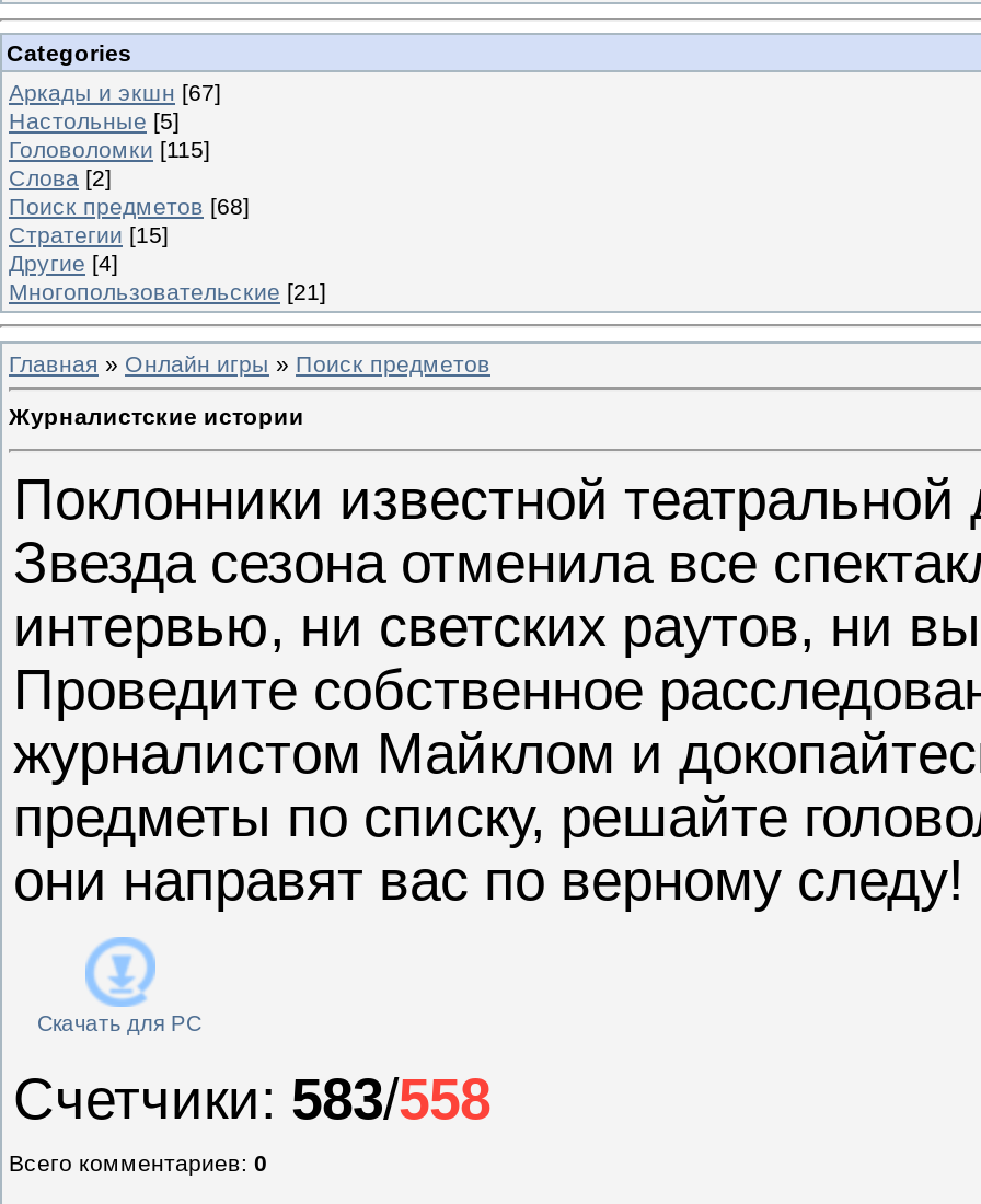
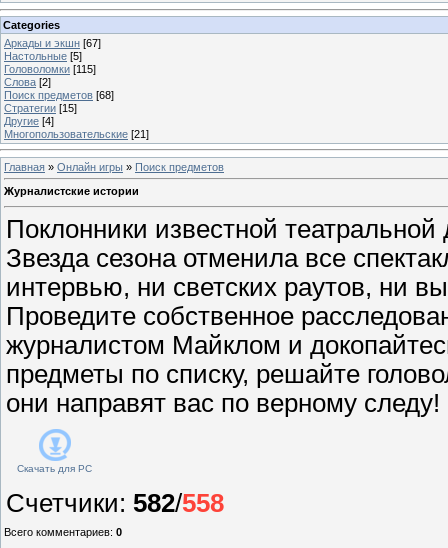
- Счетчики: 583/558
+ Счетчики: 582/558
